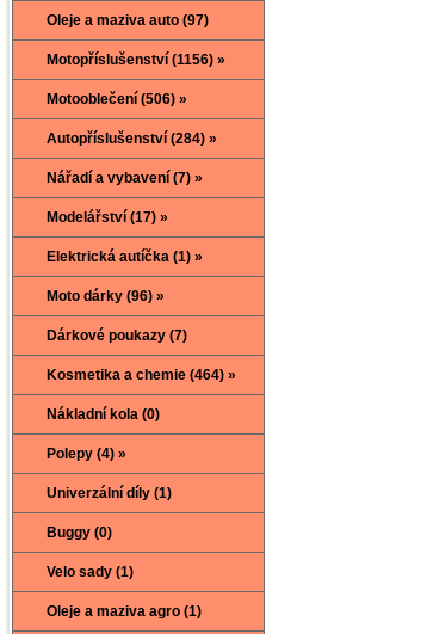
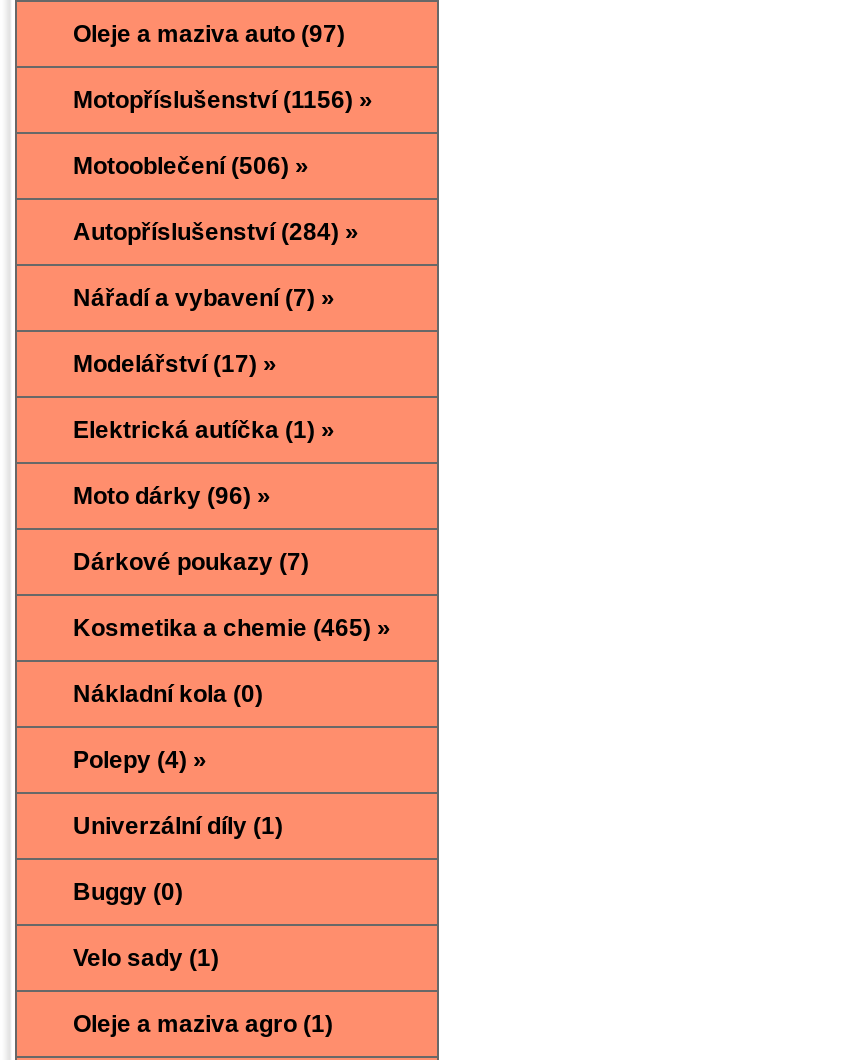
- Kosmetika a chemie (464) »
+ Kosmetika a chemie (465) »
